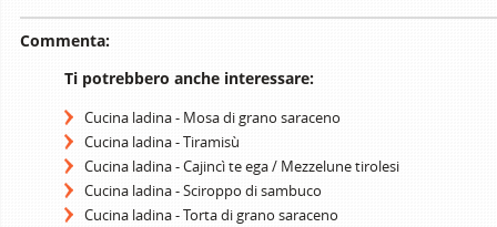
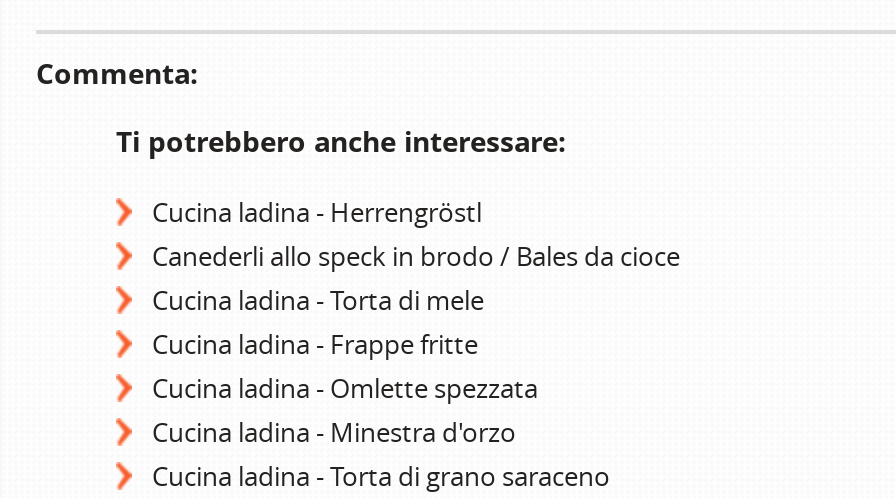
- Cucina ladina - Mosa di grano saraceno
- Cucina ladina - Tiramisù
- Cucina ladina - Cajincì te ega / Mezzelune tirolesi
- Cucina ladina - Sciroppo di sambuco
+ Cucina ladina - Herrengröstl
+ Canederli allo speck in brodo / Bales da cioce
+ Cucina ladina - Torta di mele
+ Cucina ladina - Frappe fritte
+ Cucina ladina - Omlette spezzata
+ Cucina ladina - Minestra d'orzo
